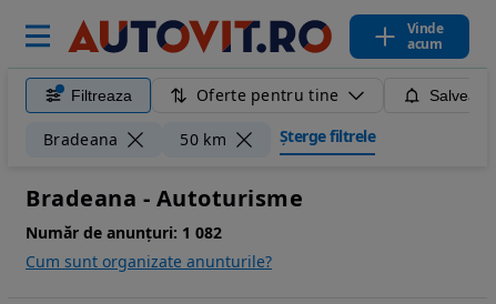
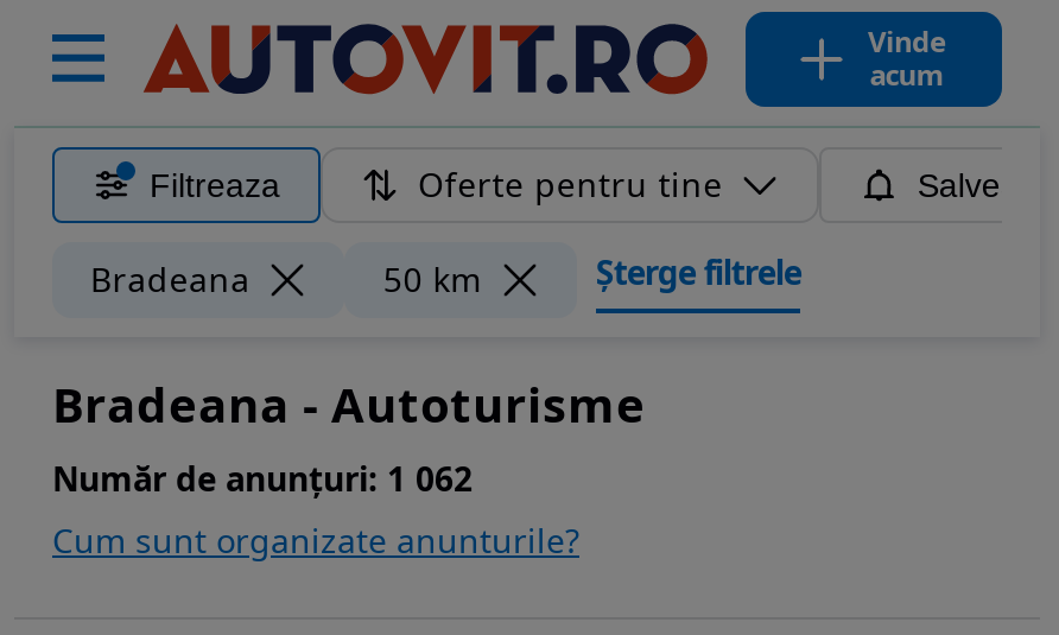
- Număr de anunțuri: 1 082
+ Număr de anunțuri: 1 062
